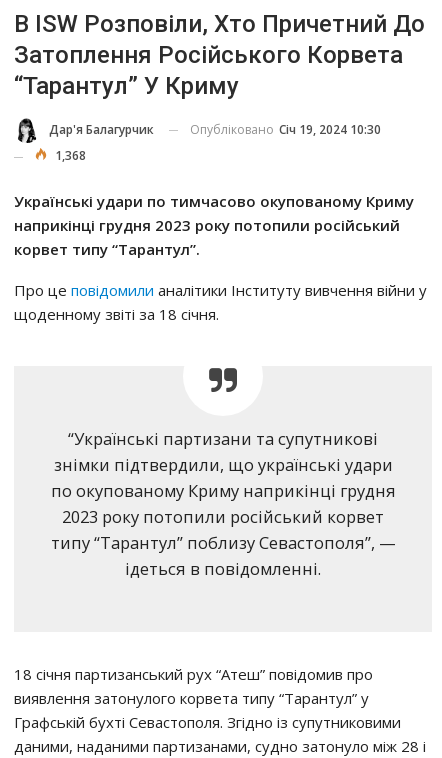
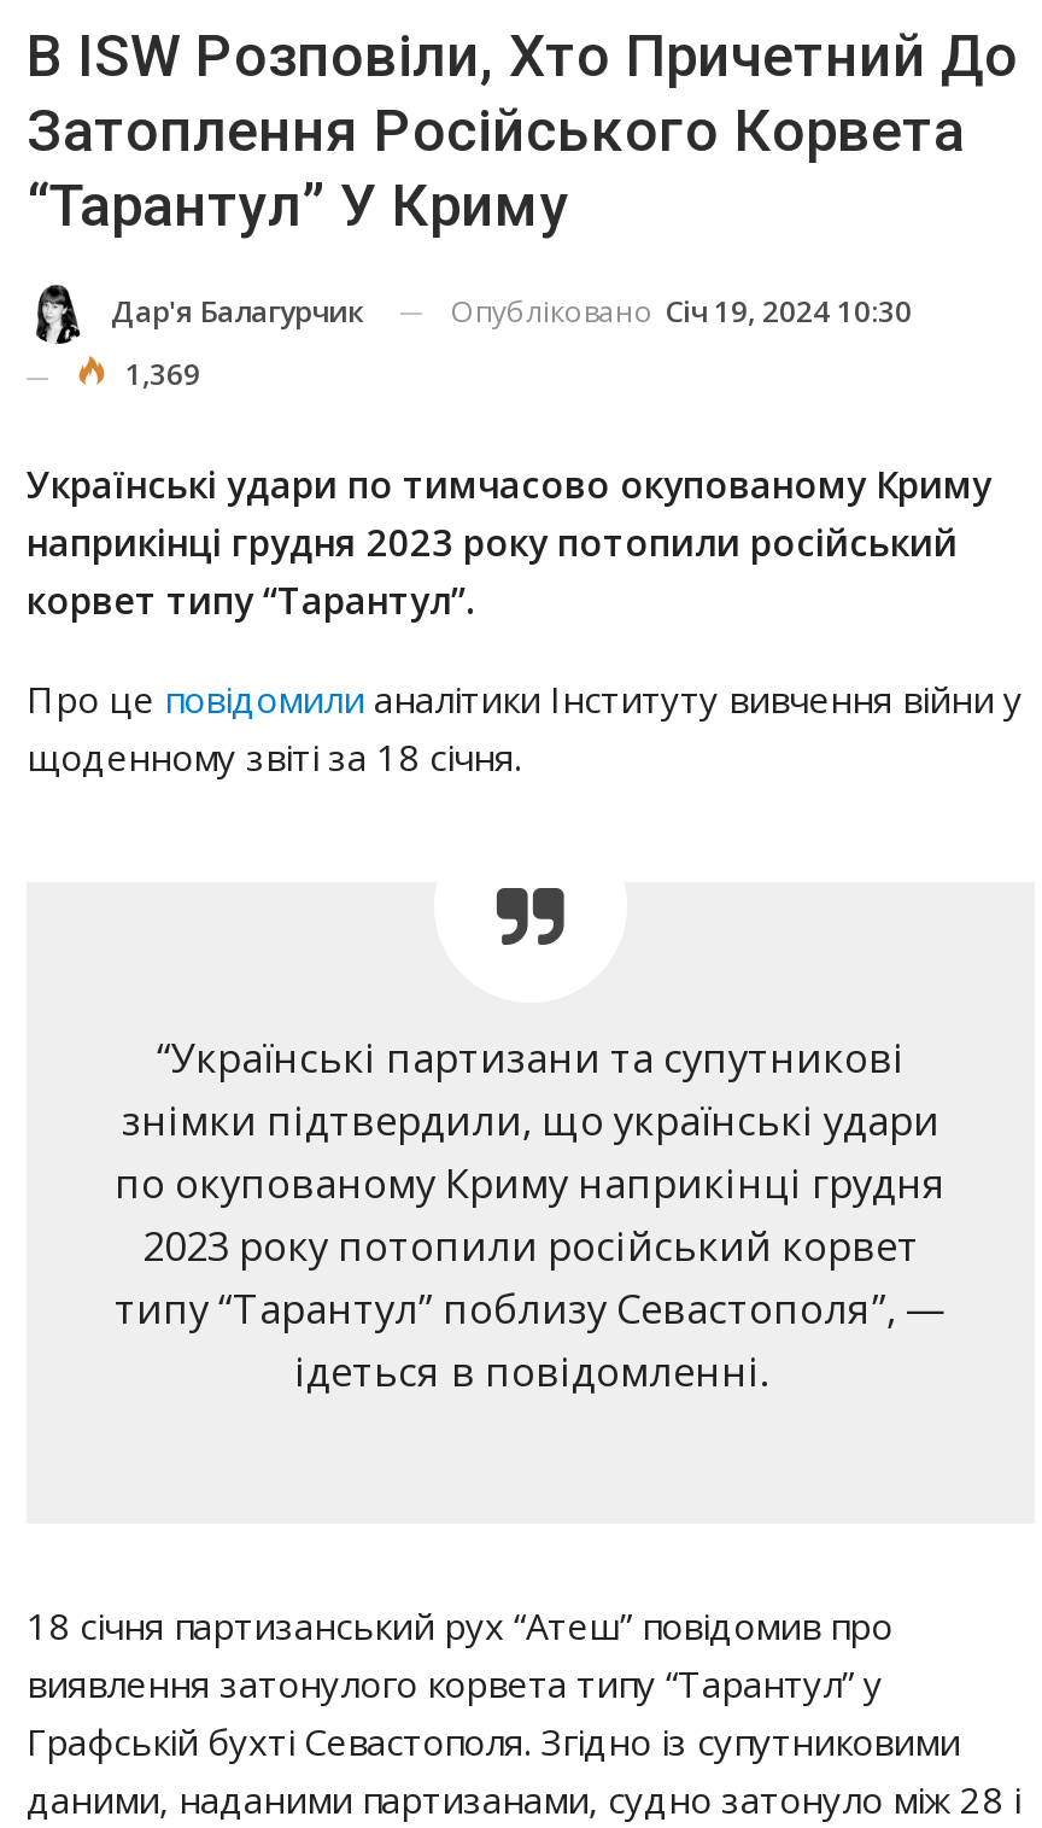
- 1,368
+ 1,369
